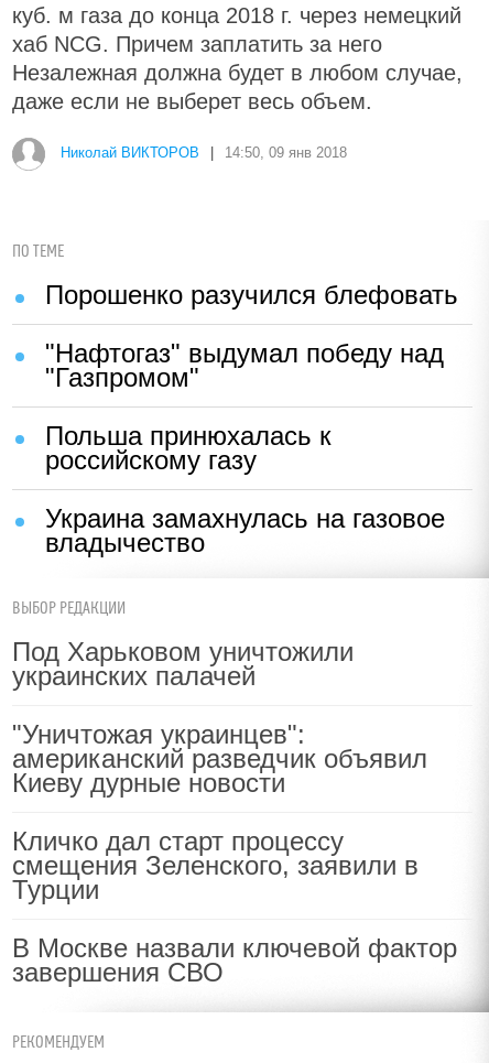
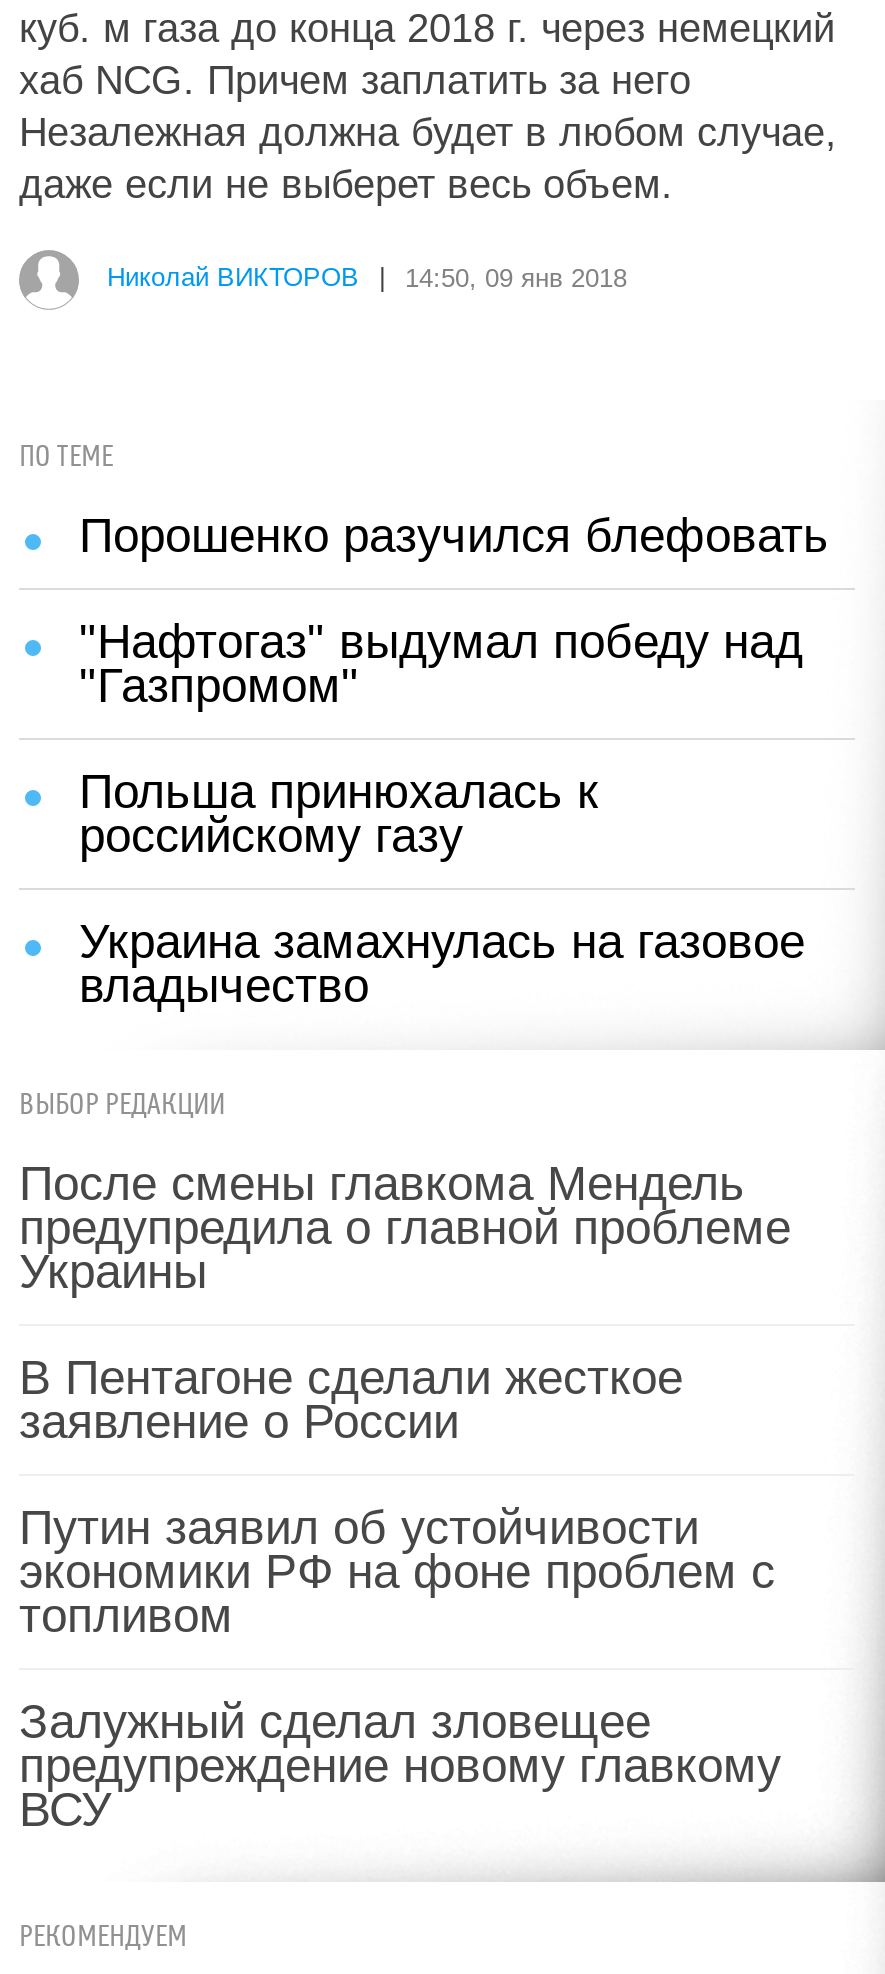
- Под Харьковом уничтожили
- украинских палачей
+ После смены главкома Мендель
+ предупредила о главной проблеме
+ Украины

- "Уничтожая украинцев":
- американский разведчик объявил
- Киеву дурные новости
+ В Пентагоне сделали жесткое
+ заявление о России

- Кличко дал старт процессу
- смещения Зеленского, заявили в
- Турции
+ Путин заявил об устойчивости
+ экономики РФ на фоне проблем с
+ топливом

- В Москве назвали ключевой фактор
- завершения СВО
+ Залужный сделал зловещее
+ предупреждение новому главкому
+ ВСУ
